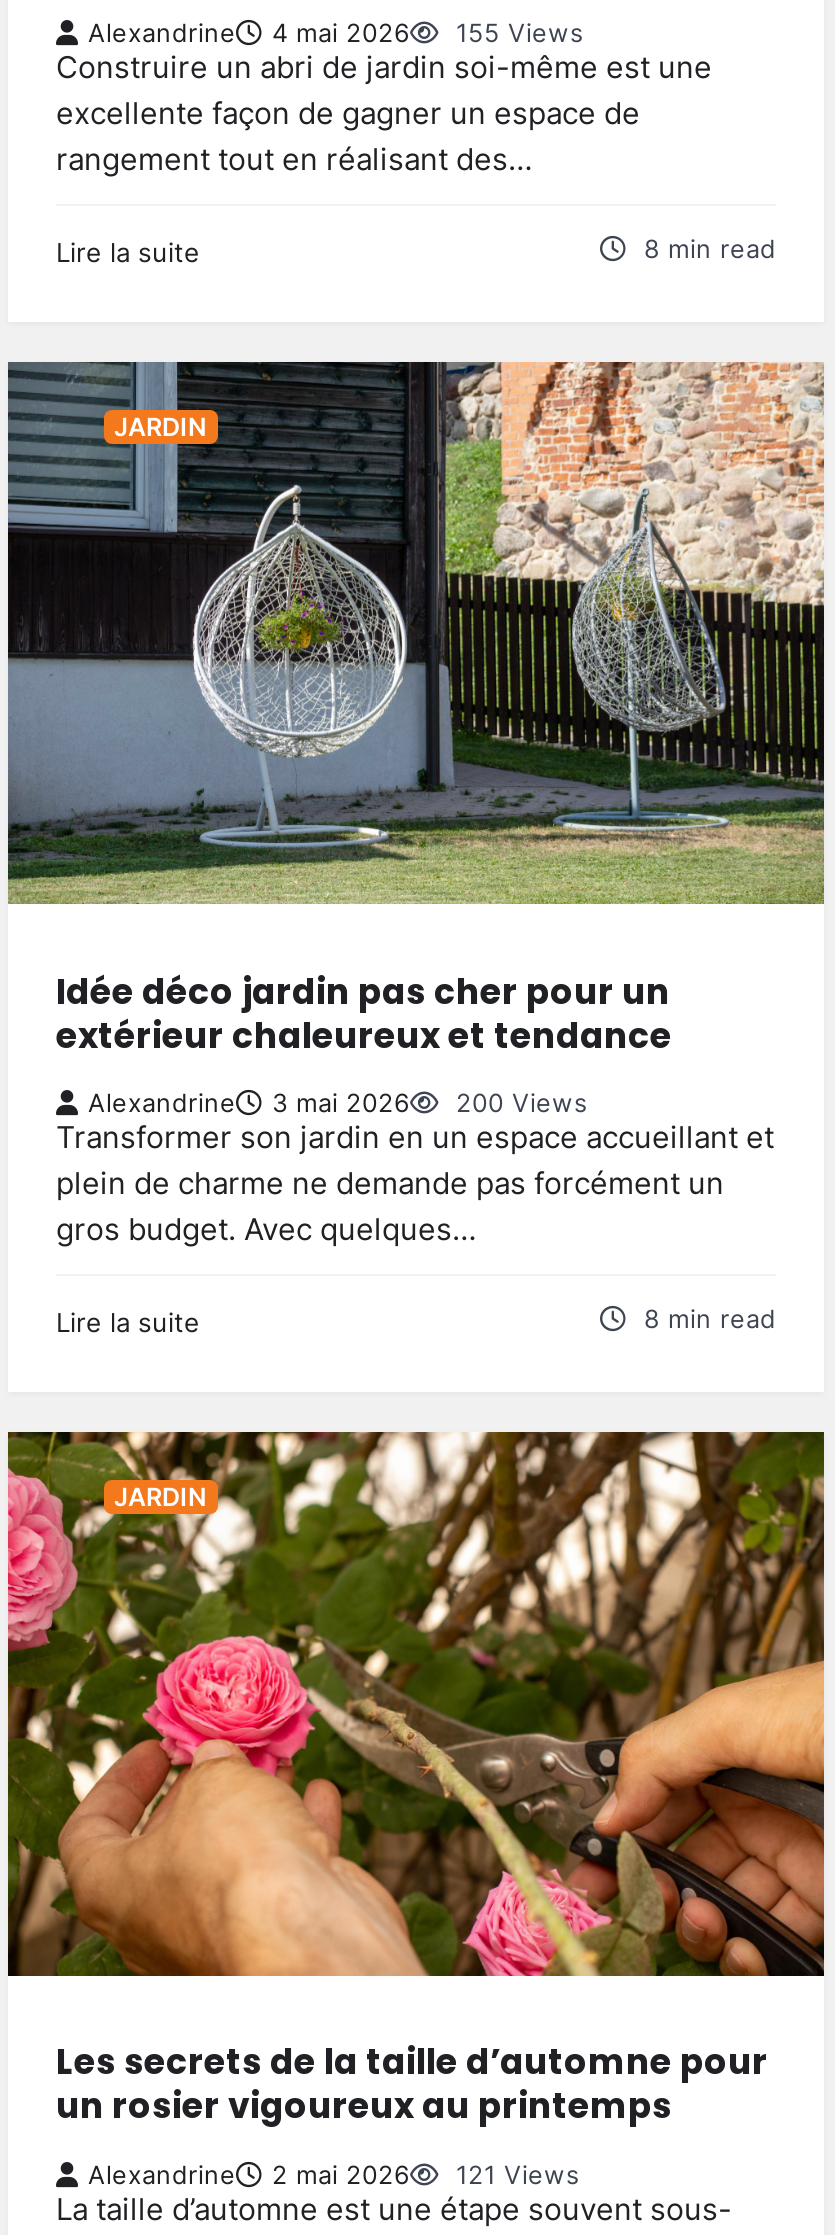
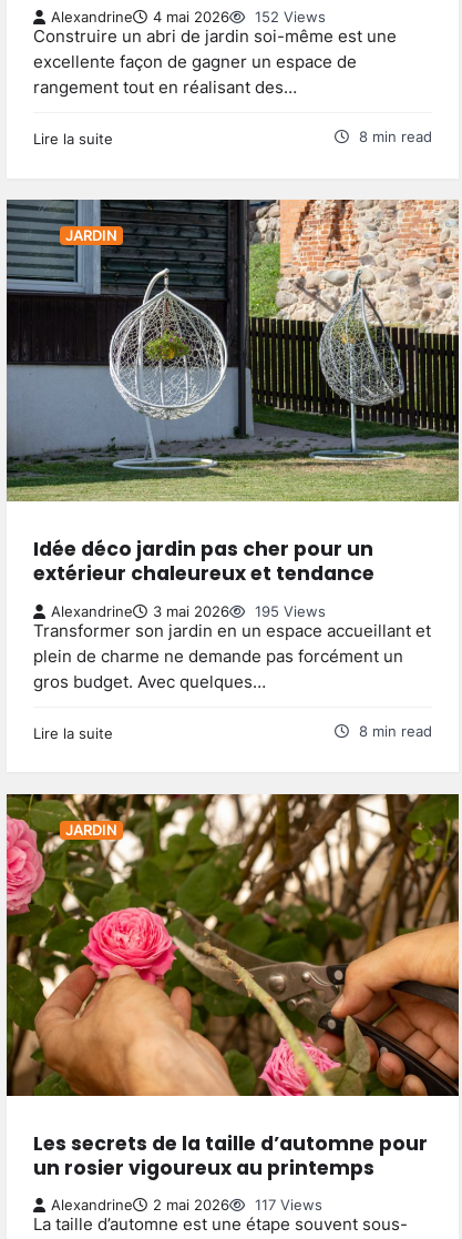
- Alexandrine 4 mai 2026 155 Views
+ Alexandrine 4 mai 2026 152 Views

- Alexandrine 3 mai 2026 200 Views
+ Alexandrine 3 mai 2026 195 Views

- Alexandrine 2 mai 2026 121 Views
+ Alexandrine 2 mai 2026 117 Views
